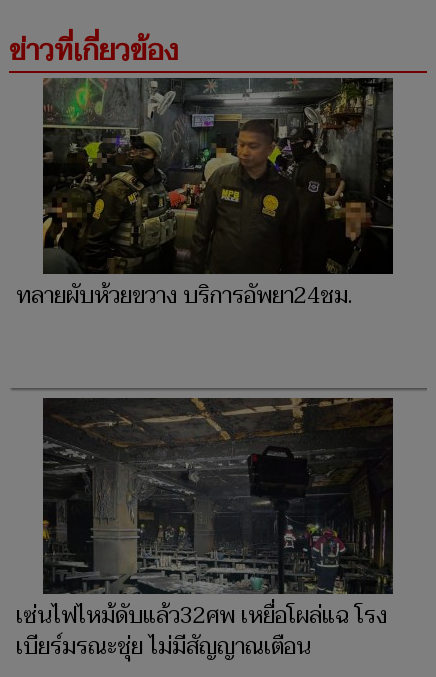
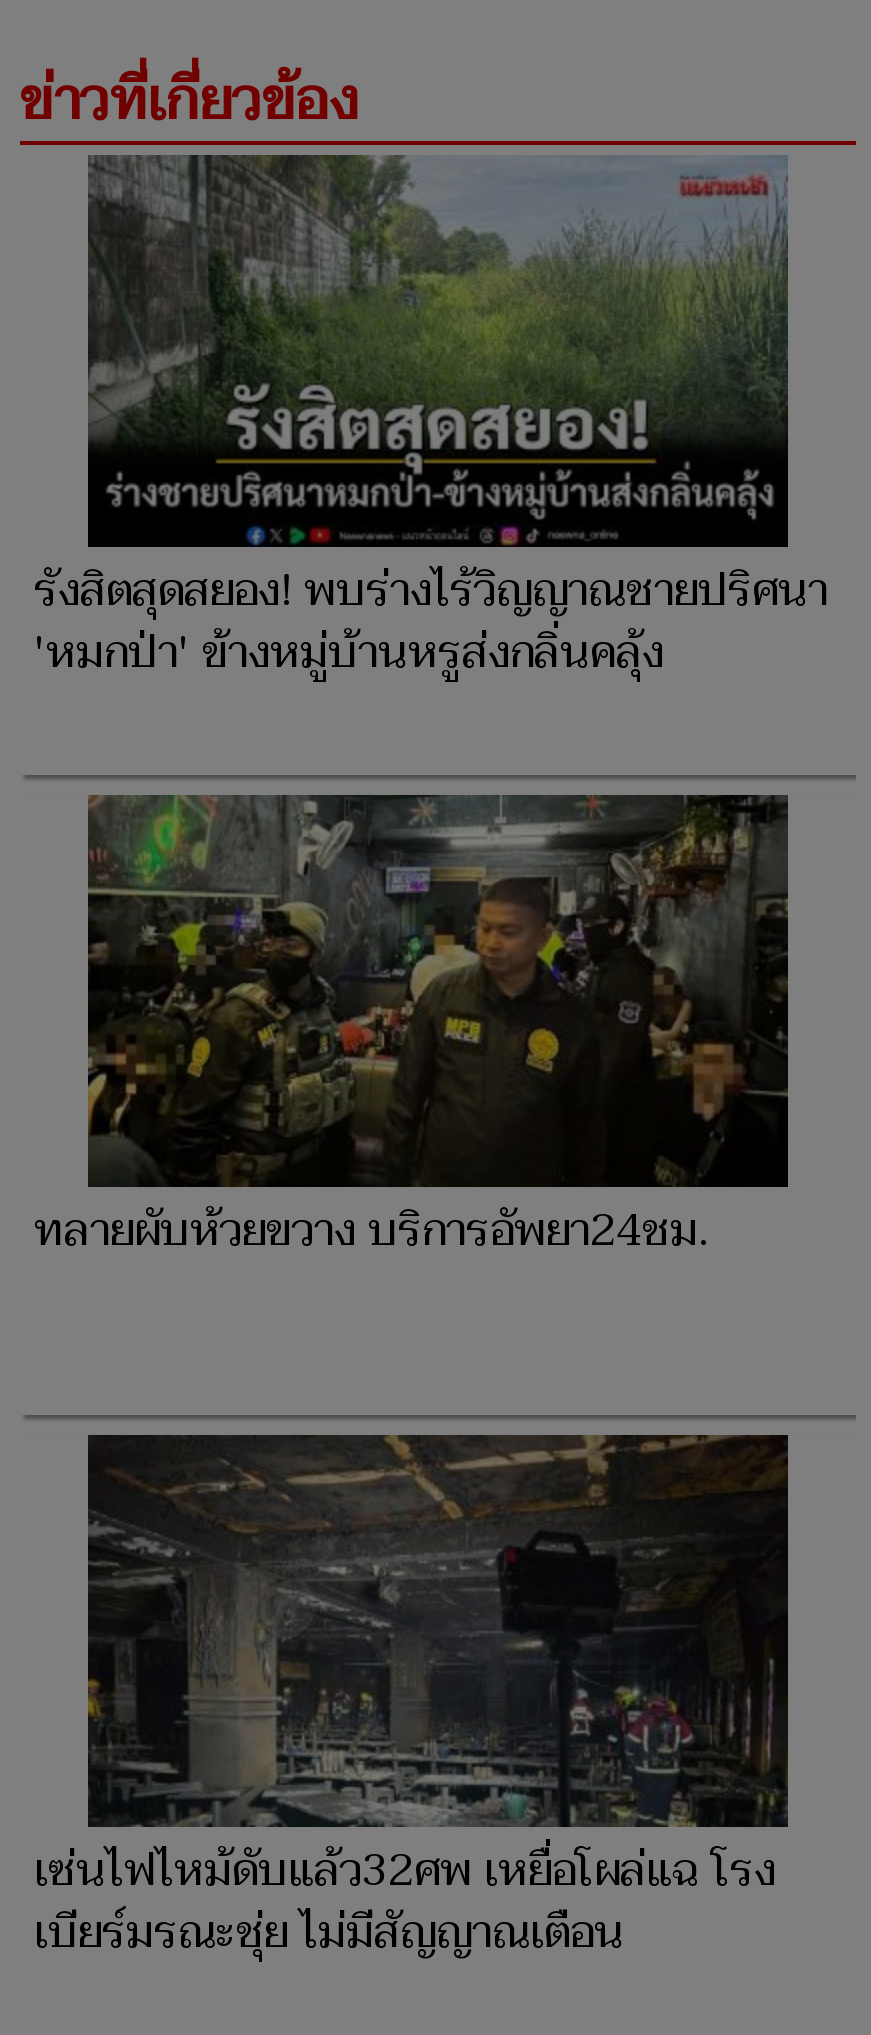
+ [image]
+ รังสิตสุดสยอง! พบร่างไร้วิญญาณชายปริศนา
+ 'หมกป่า' ข้างหมู่บ้านหรูส่งกลิ่นคลุ้ง
